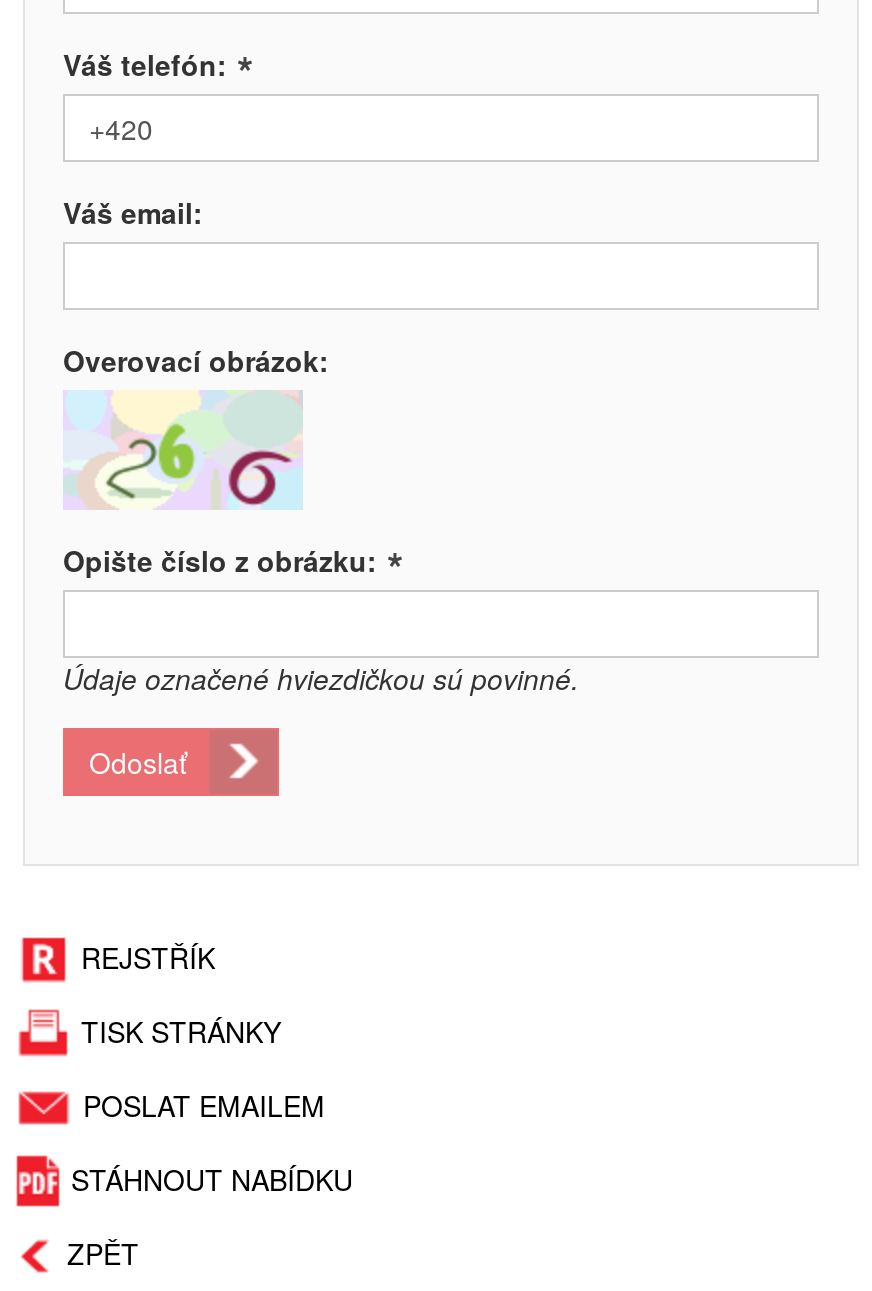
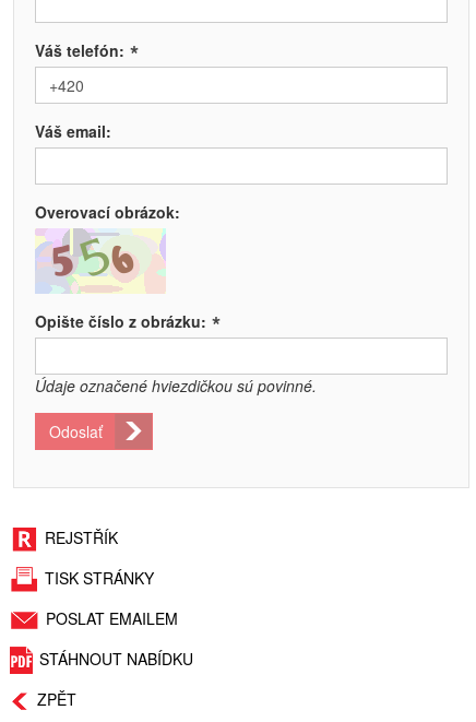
- [image]
+ [image]
